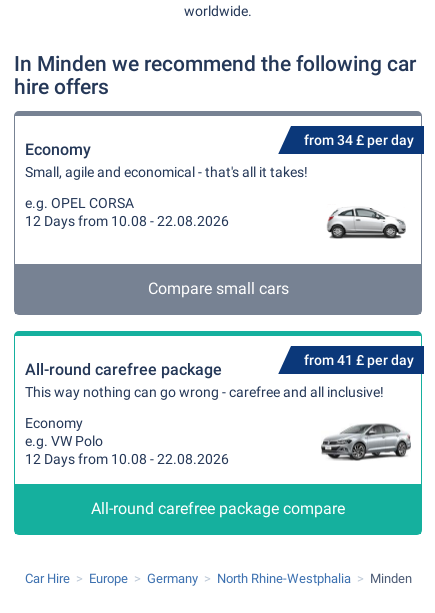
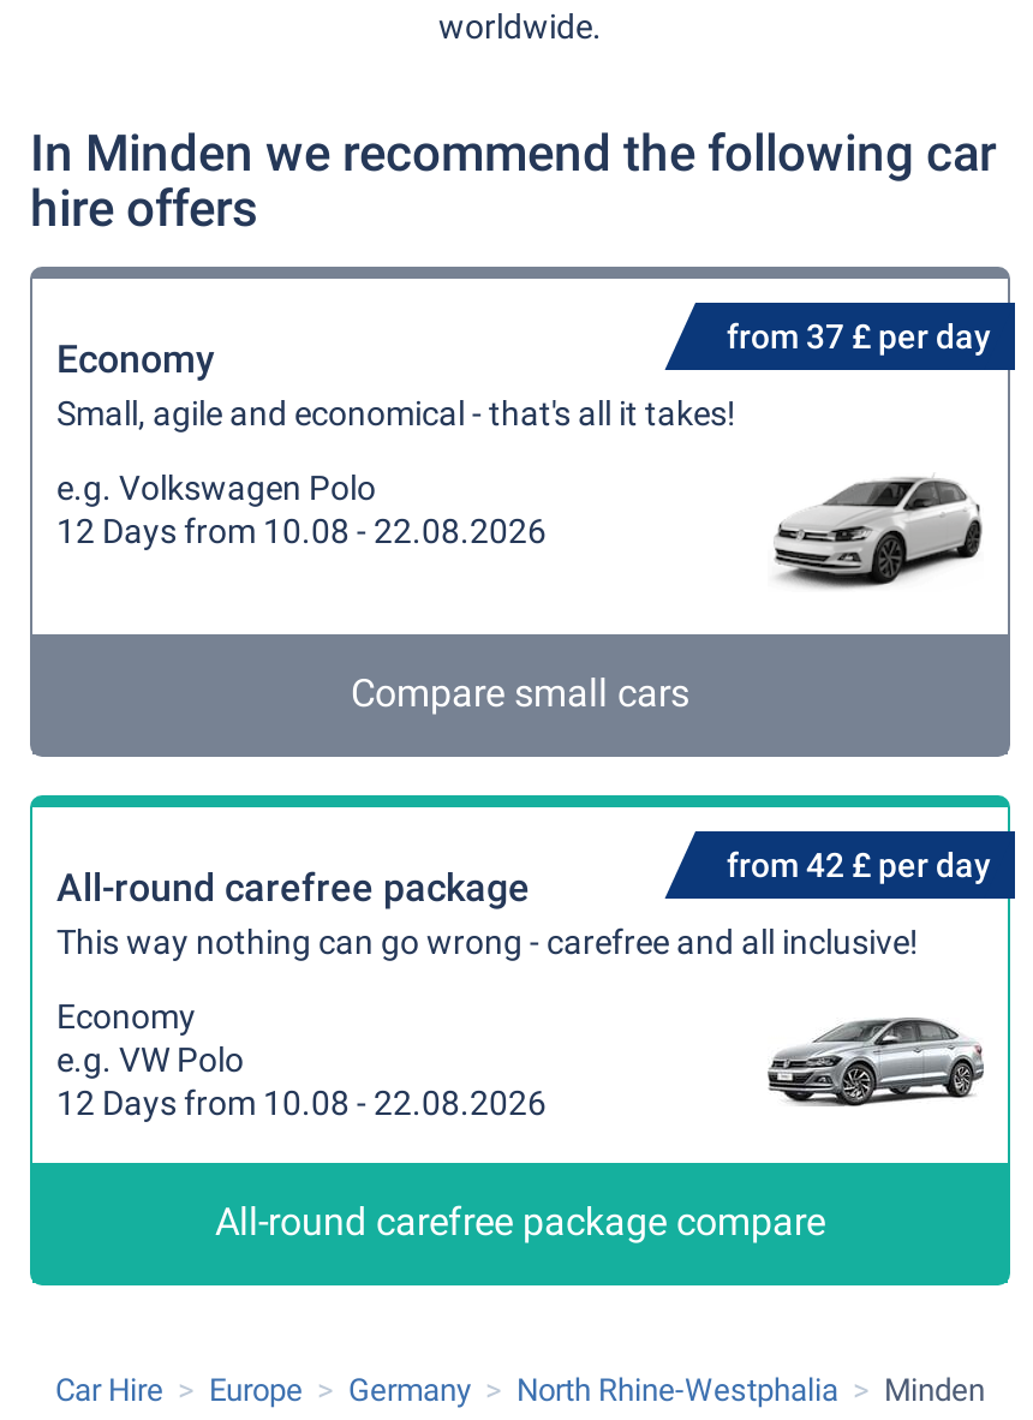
- from 34 £ per day
+ from 37 £ per day

- e.g. OPEL CORSA
+ e.g. Volkswagen Polo

- [image]
+ [image]

- from 41 £ per day
+ from 42 £ per day
